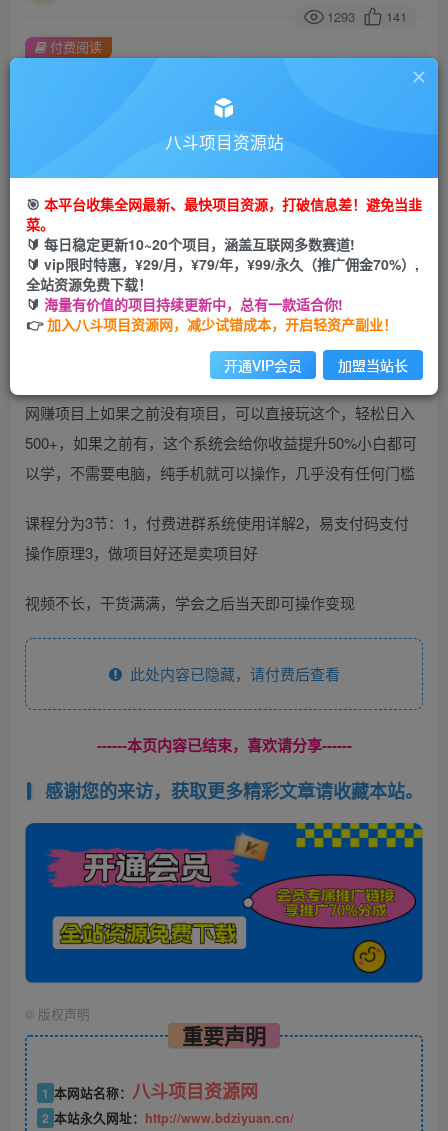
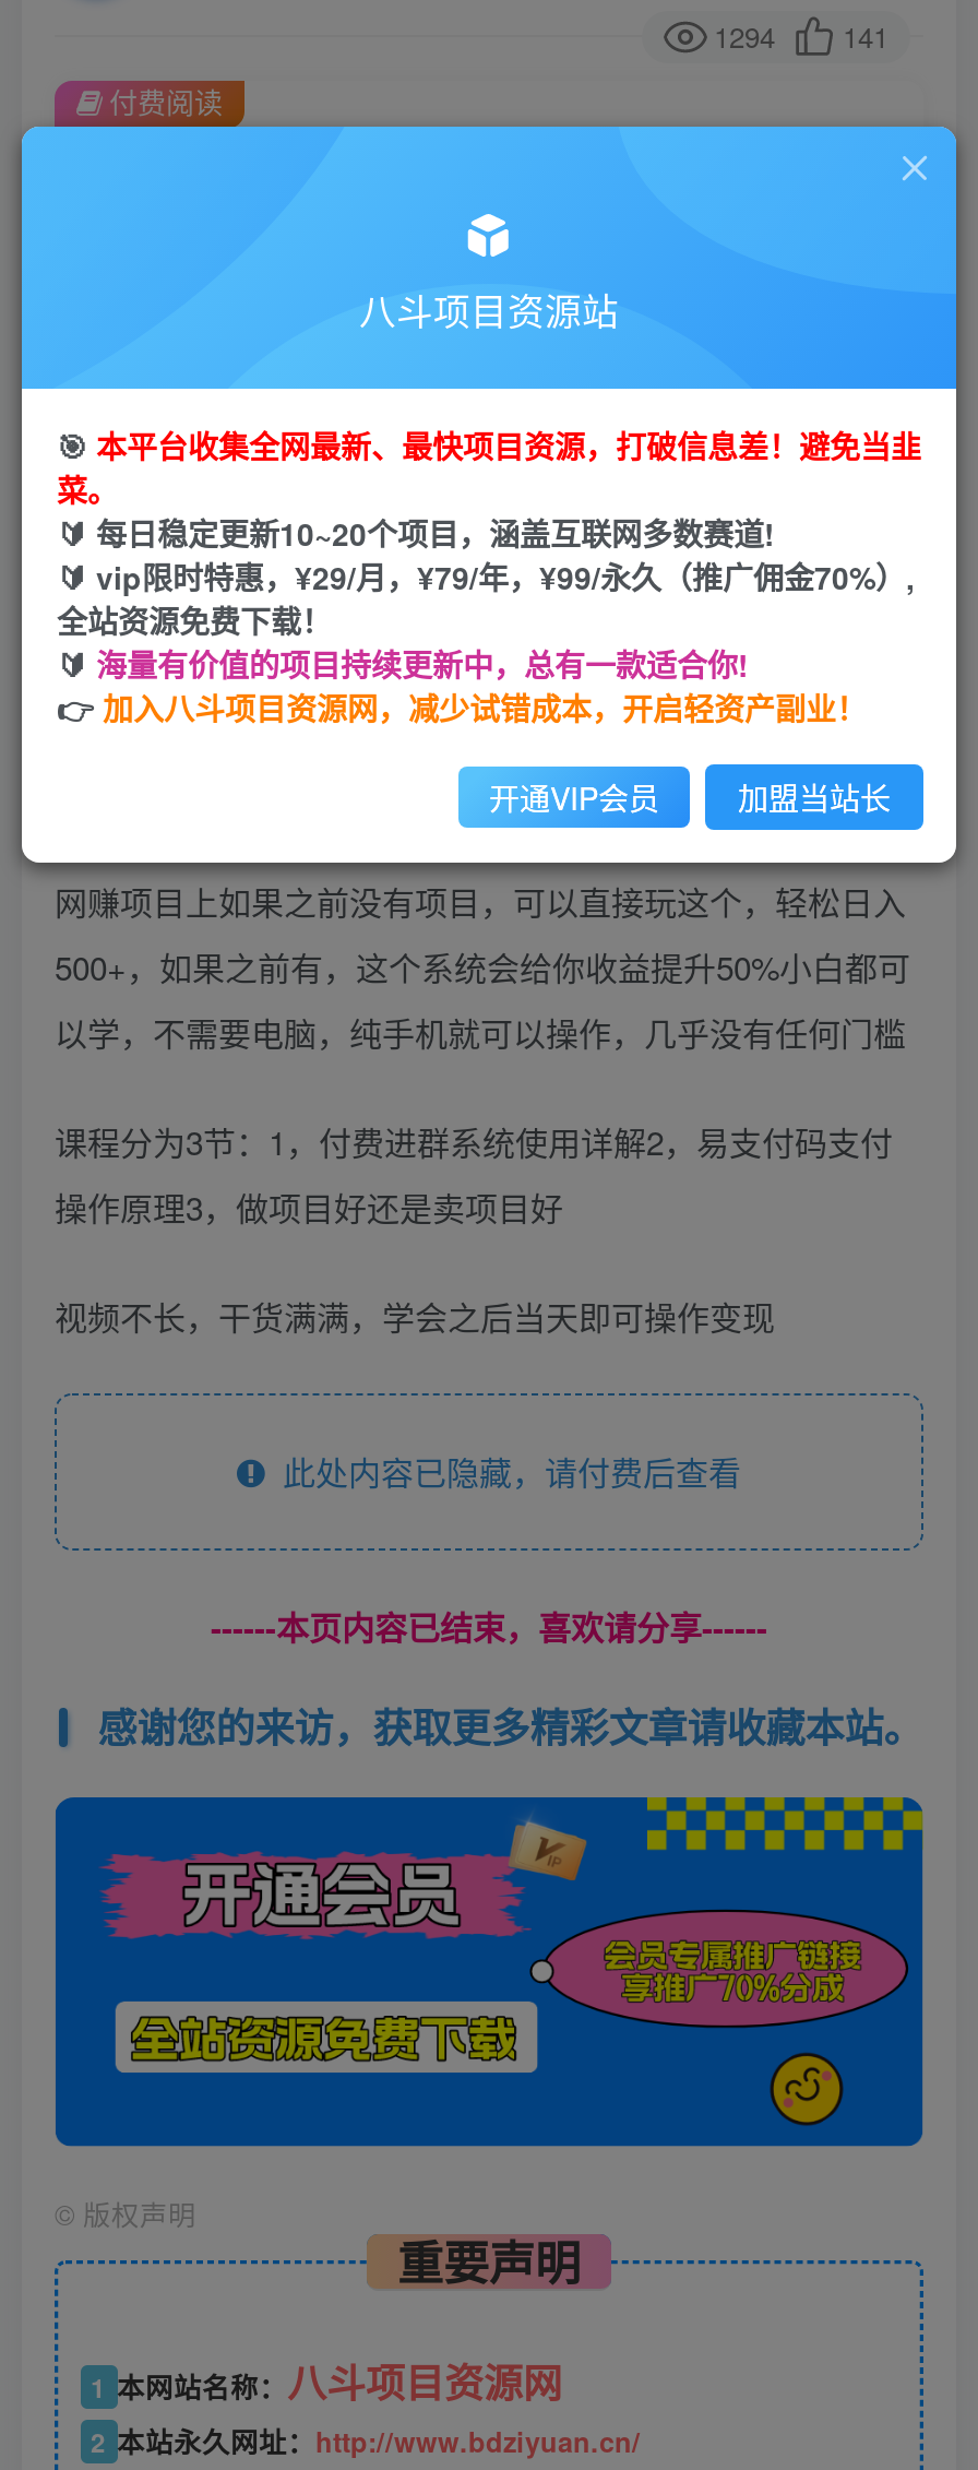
- 1293 141
+ 1294 141
